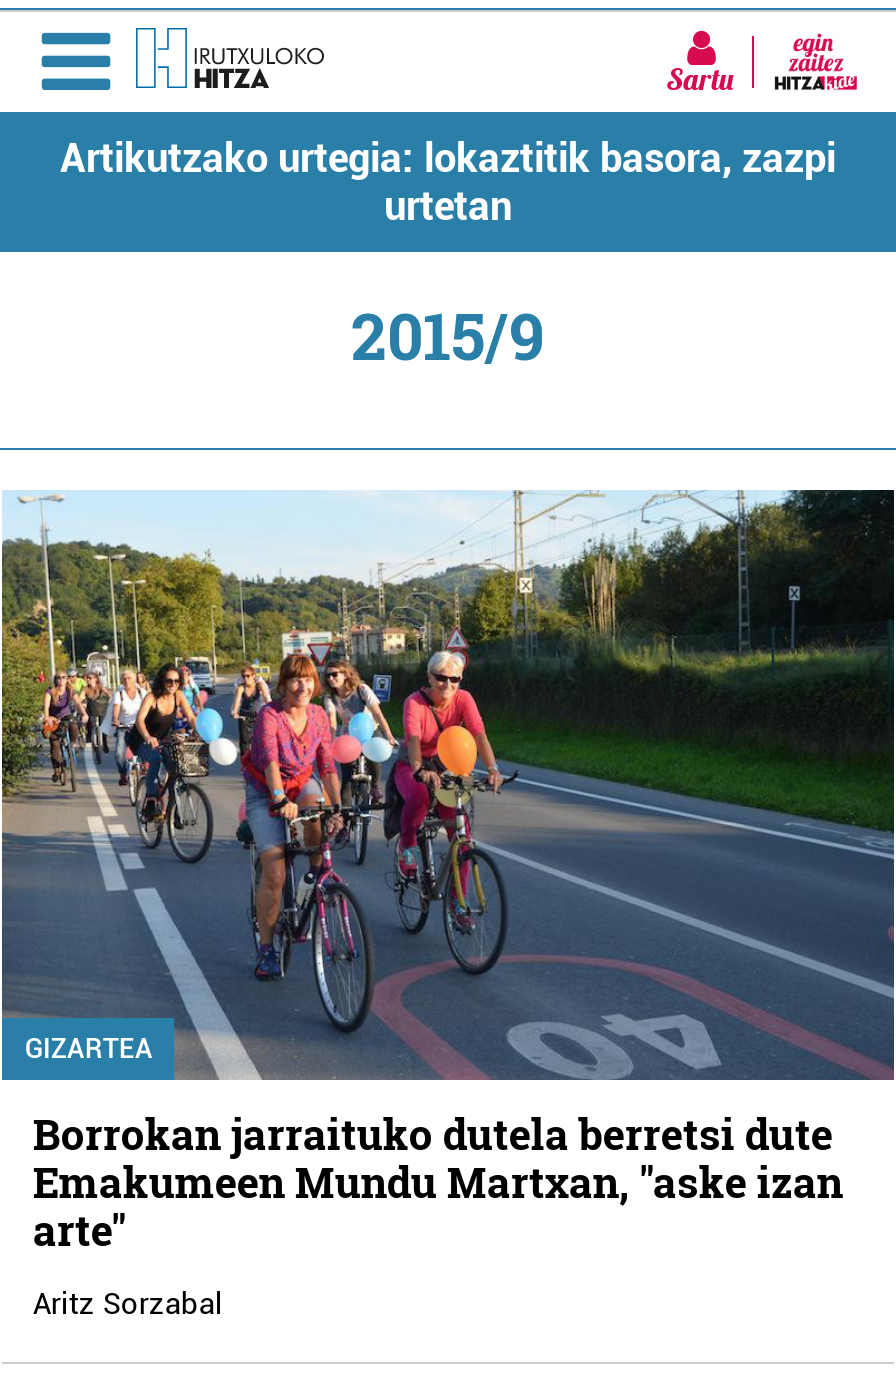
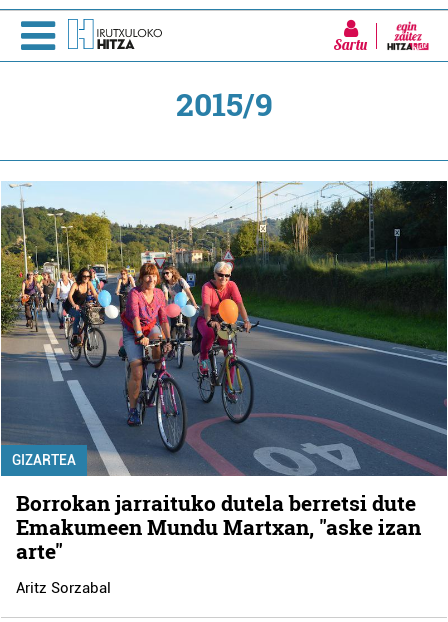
- Artikutzako urtegia: lokaztitik basora, zazpi
- urtetan
